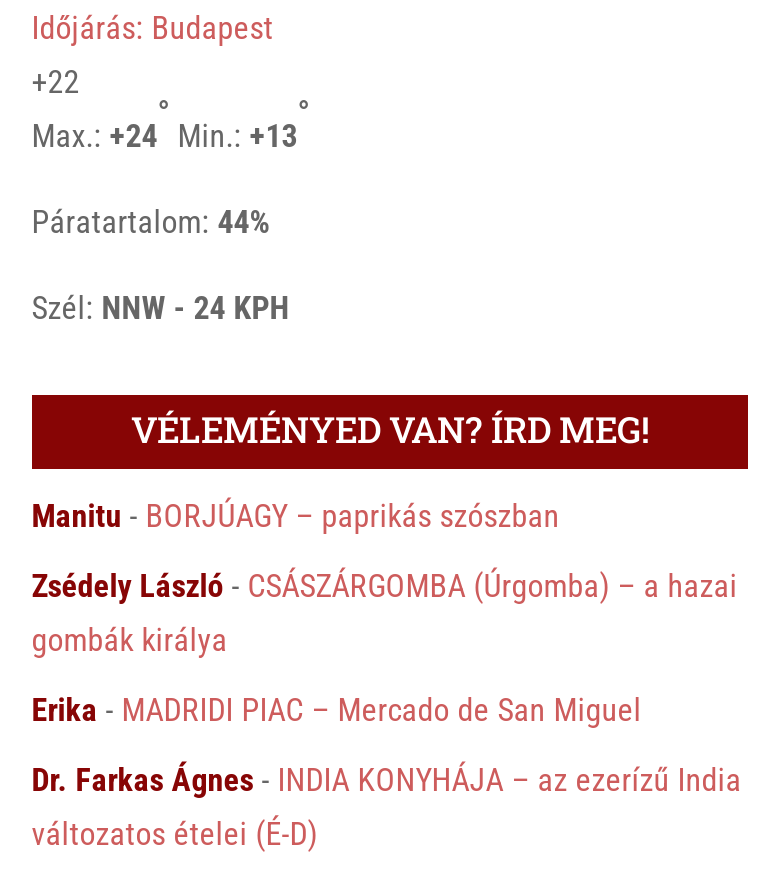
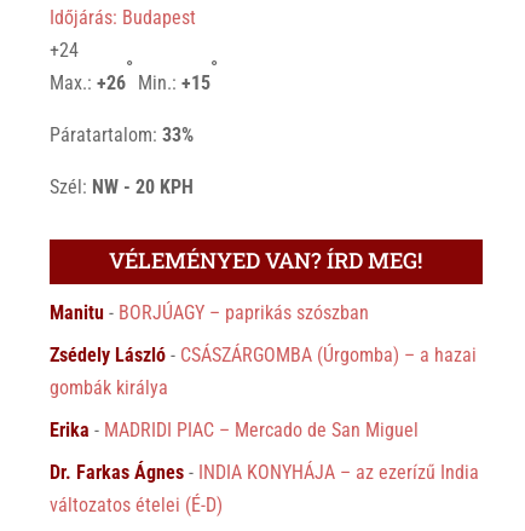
- +22
+ +24

- Max.: +24
+ Max.: +26

- Min.: +13
+ Min.: +15

- Páratartalom: 44%
+ Páratartalom: 33%

- Szél: NNW - 24 KPH
+ Szél: NW - 20 KPH
